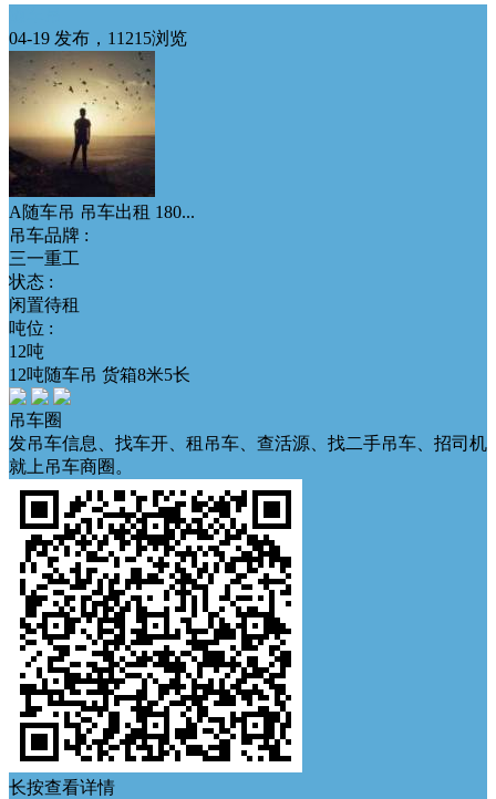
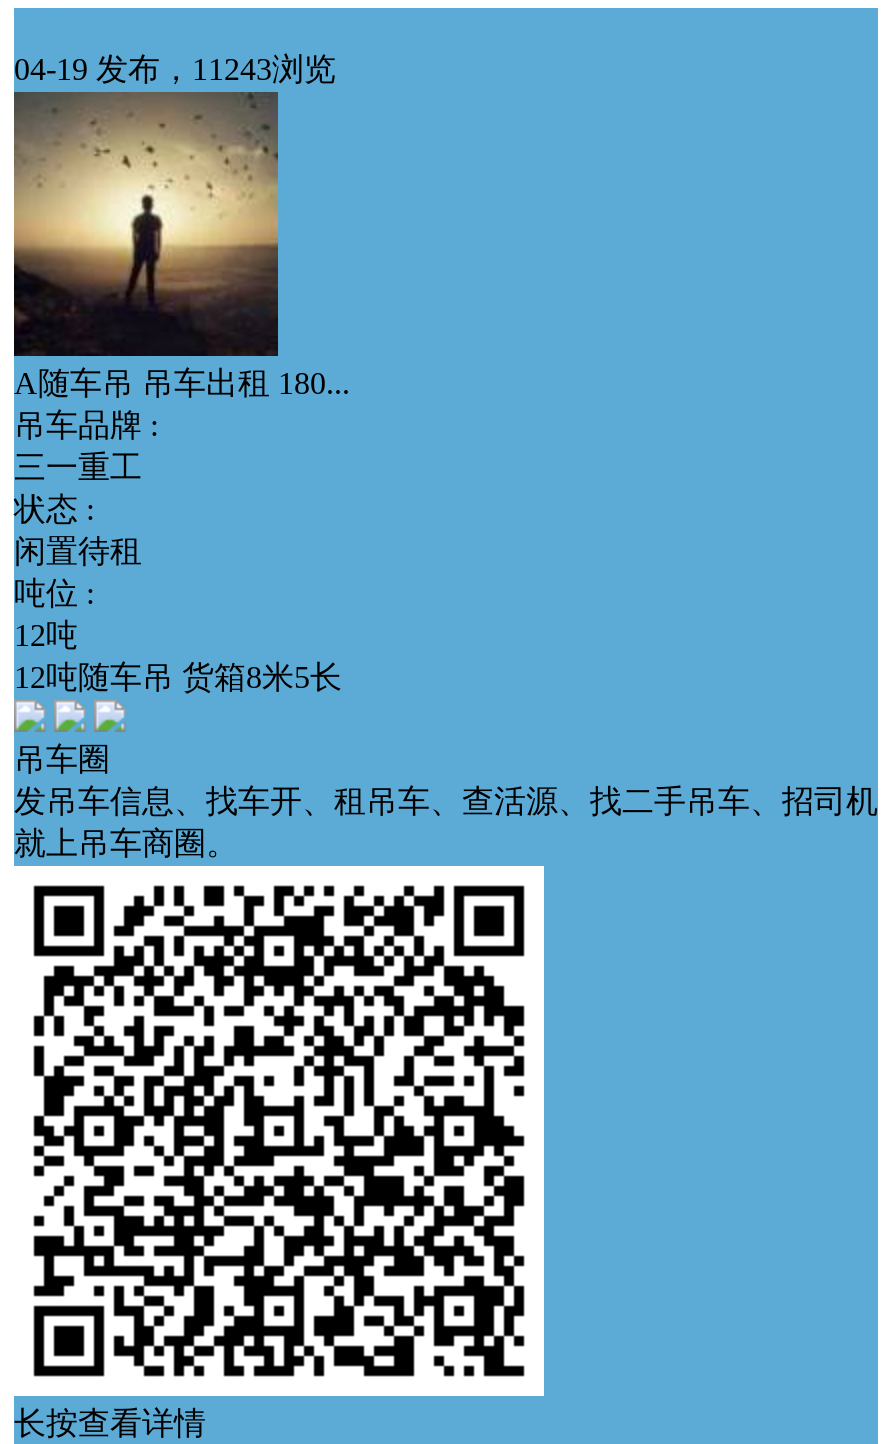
- 04-19 发布，11215浏览
+ 04-19 发布，11243浏览
